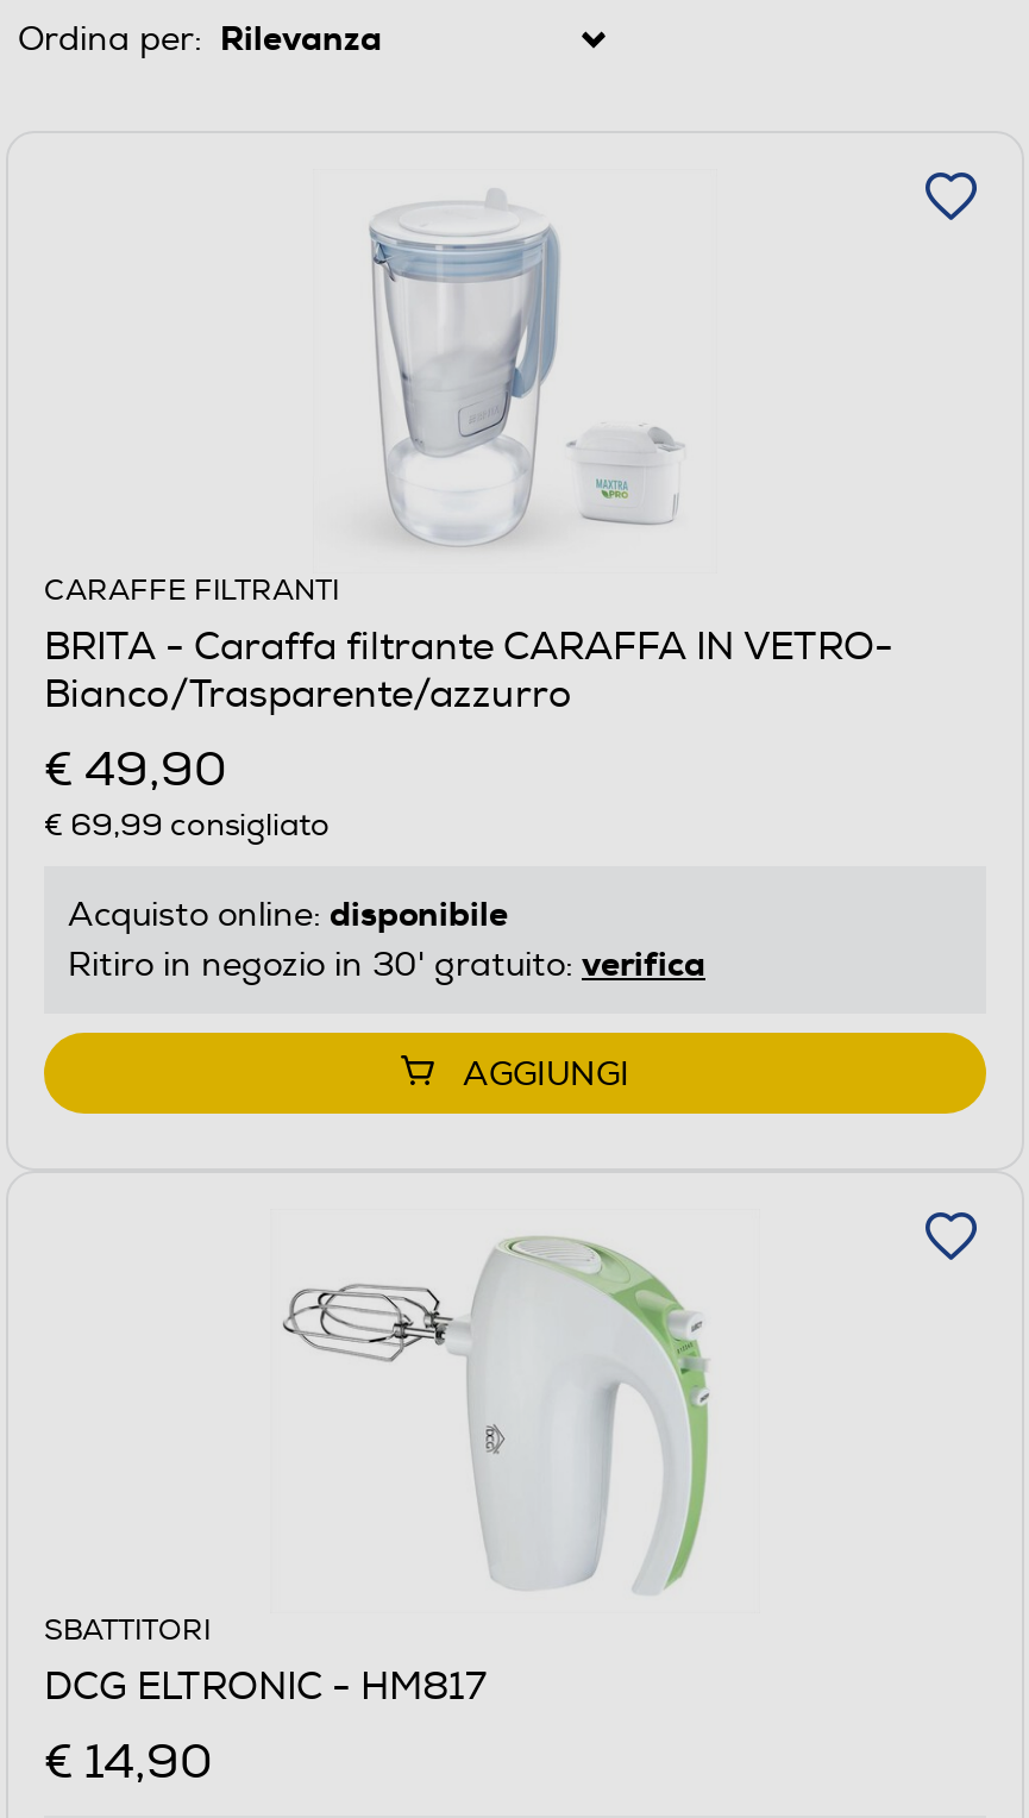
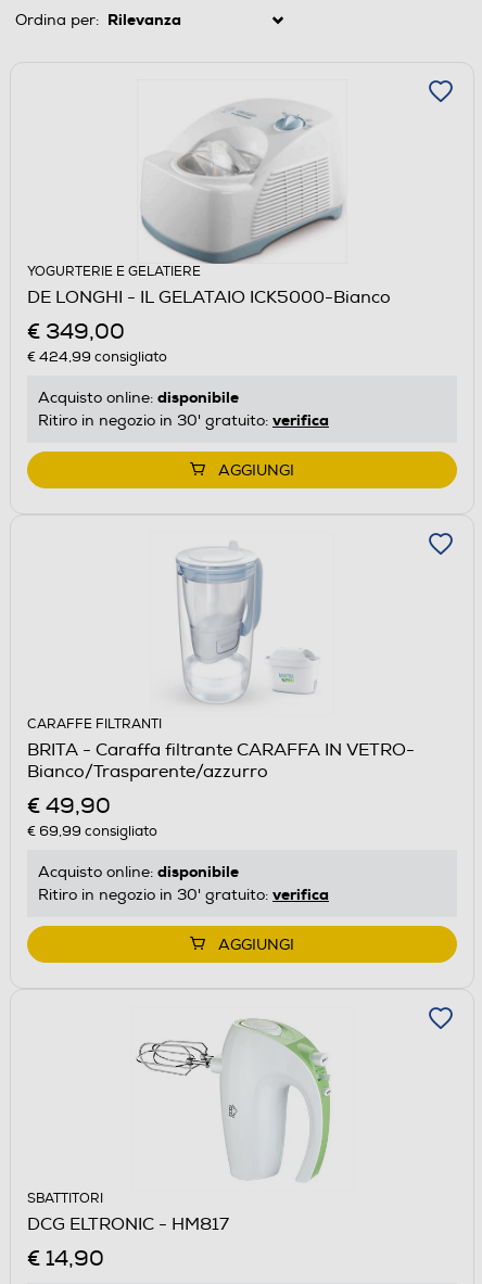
+ [image]
+ YOGURTERIE E GELATIERE
+ DE LONGHI - IL GELATAIO ICK5000-Bianco
+ € 349,00
+ € 424,99 consigliato
+ Acquisto online: disponibile
+ Ritiro in negozio in 30' gratuito: verifica
+ AGGIUNGI
